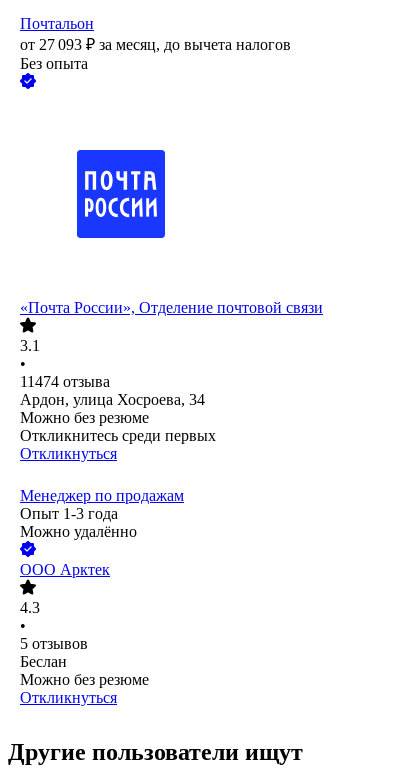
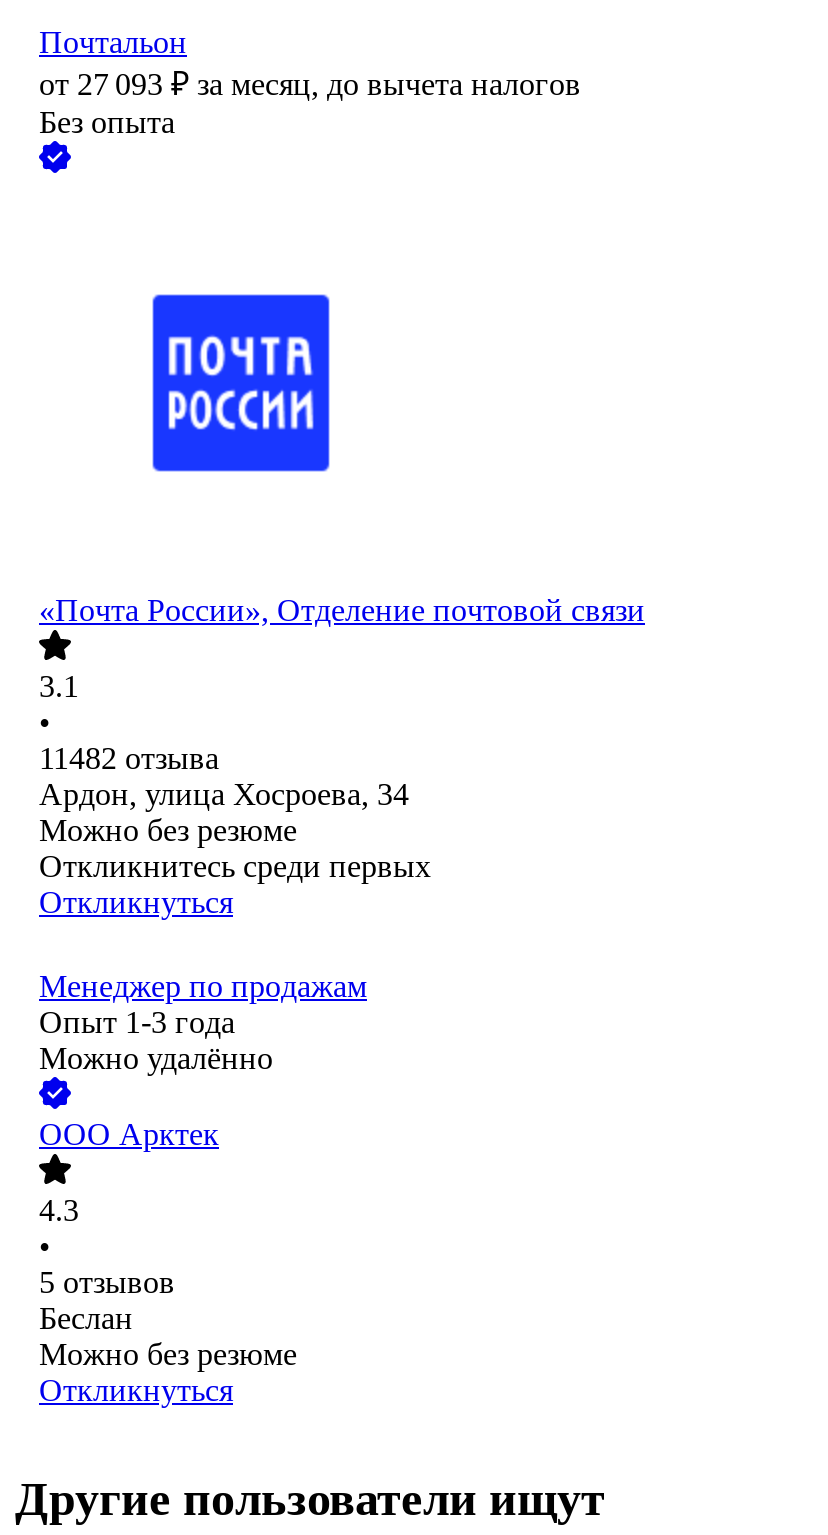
- 11474 отзыва
+ 11482 отзыва
